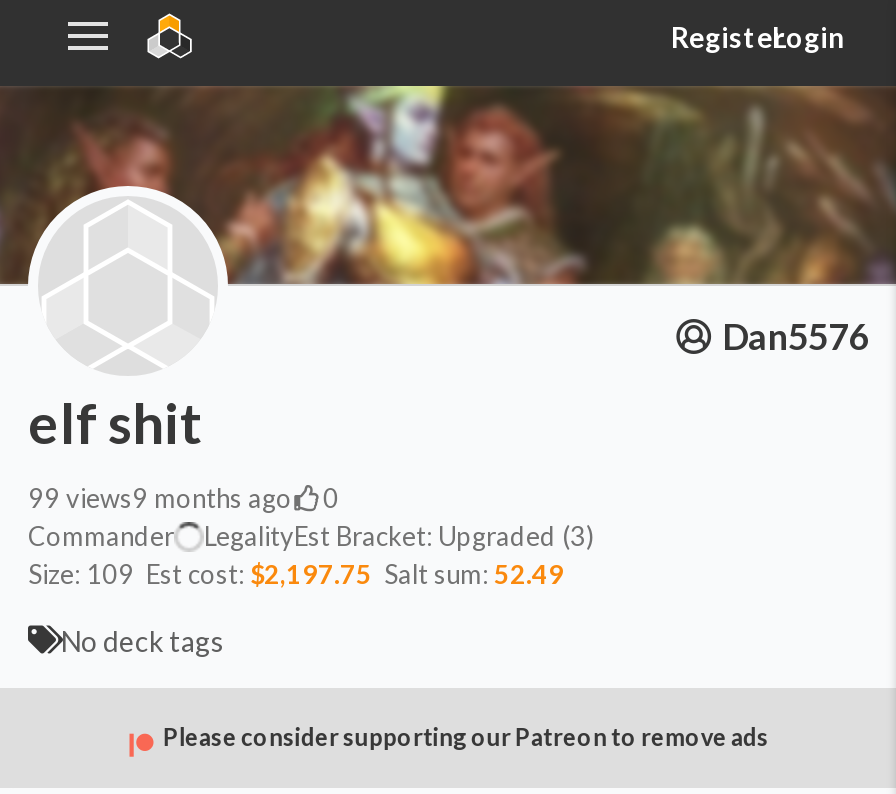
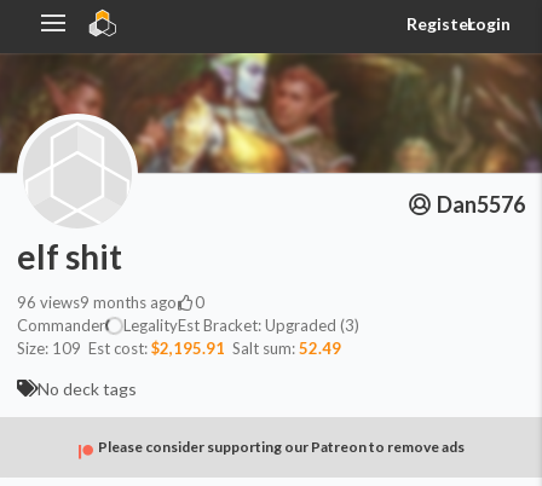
- 99 views9 months ago
+ 96 views9 months ago

- Size: 109 Est cost: $2,197.75 Salt sum: 52.49
+ Size: 109 Est cost: $2,195.91 Salt sum: 52.49
